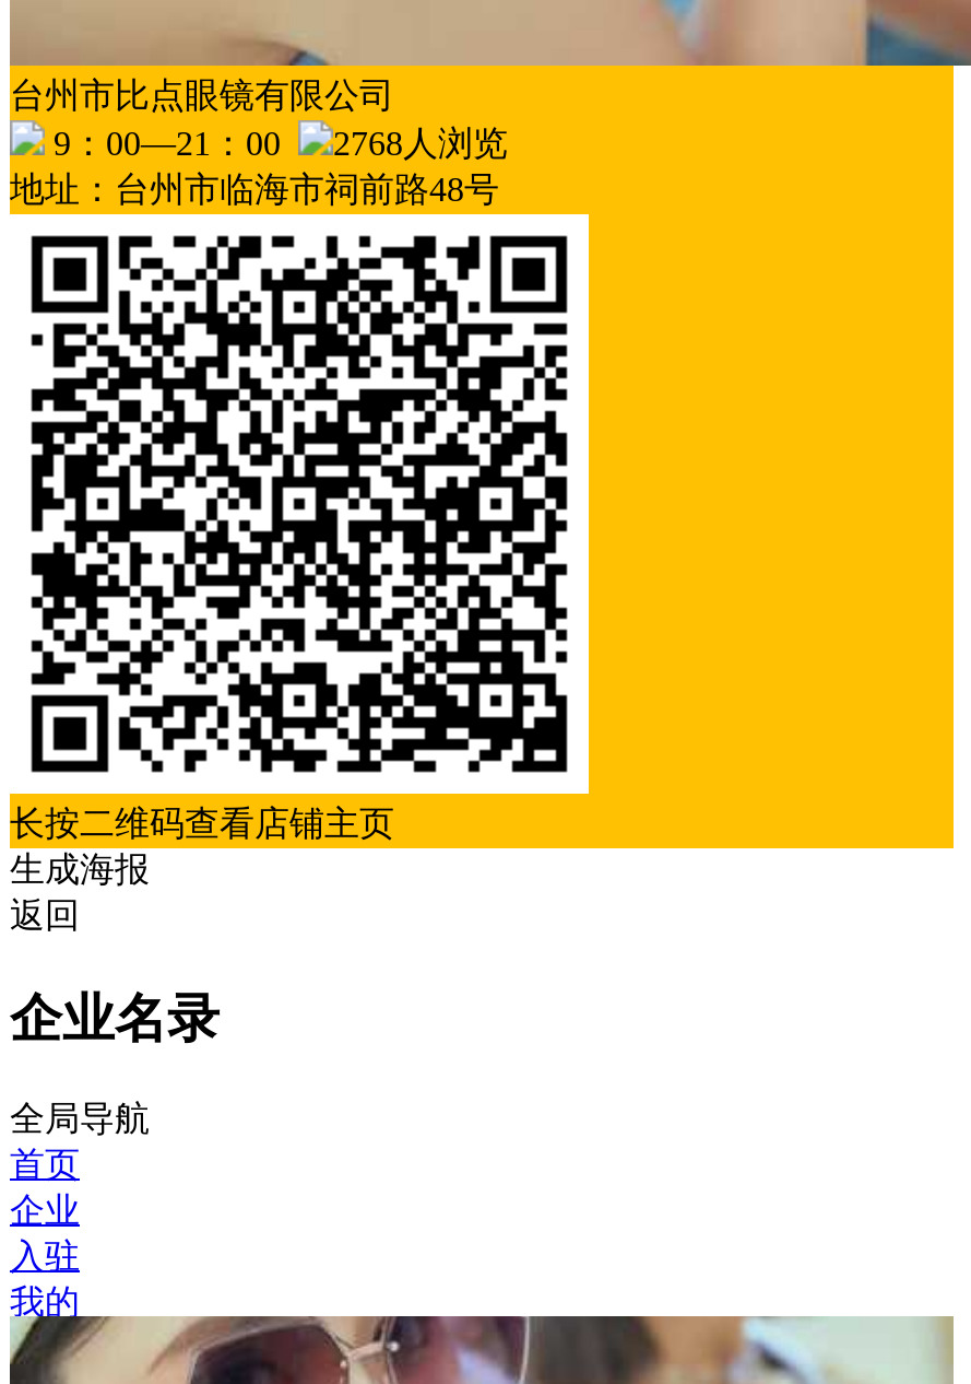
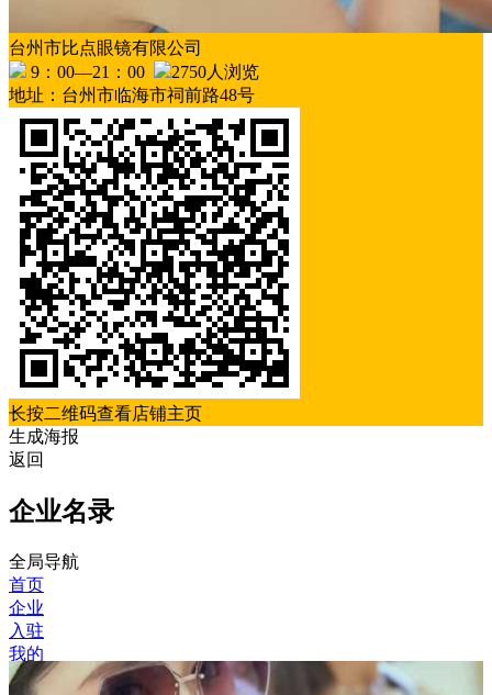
- 9：00—21：00 2768人浏览
+ 9：00—21：00 2750人浏览
